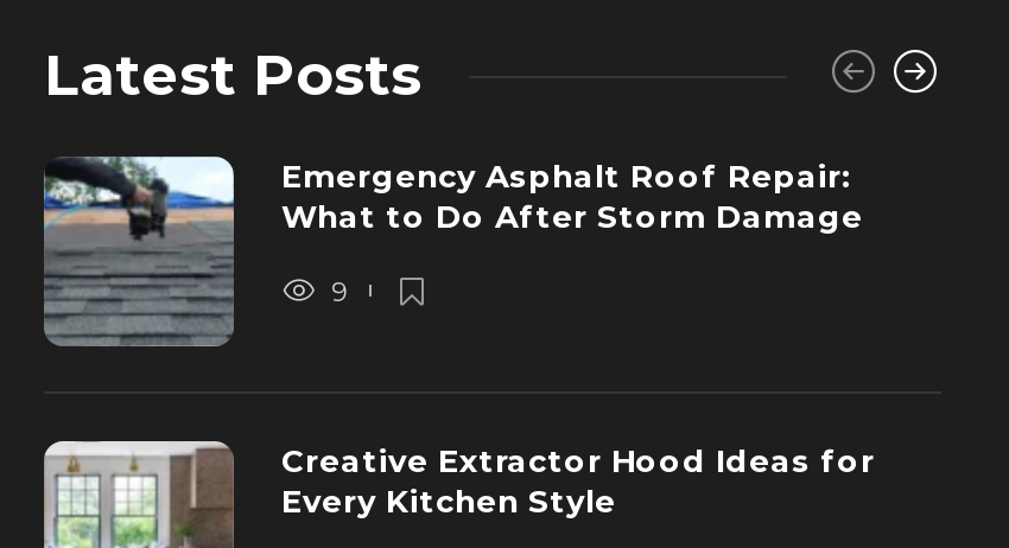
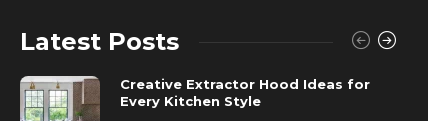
- [image]
- Emergency Asphalt Roof Repair:
- What to Do After Storm Damage
- 9
